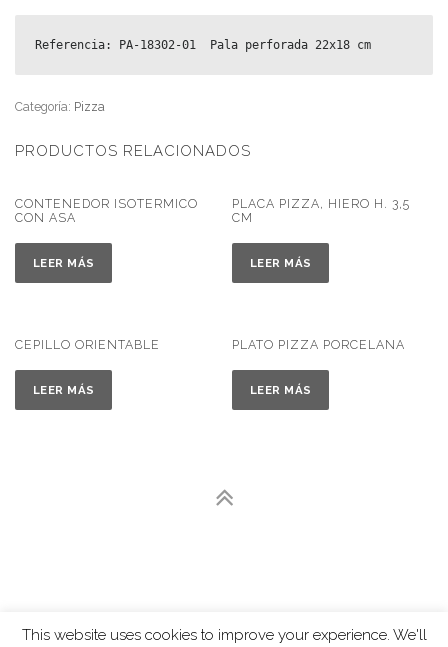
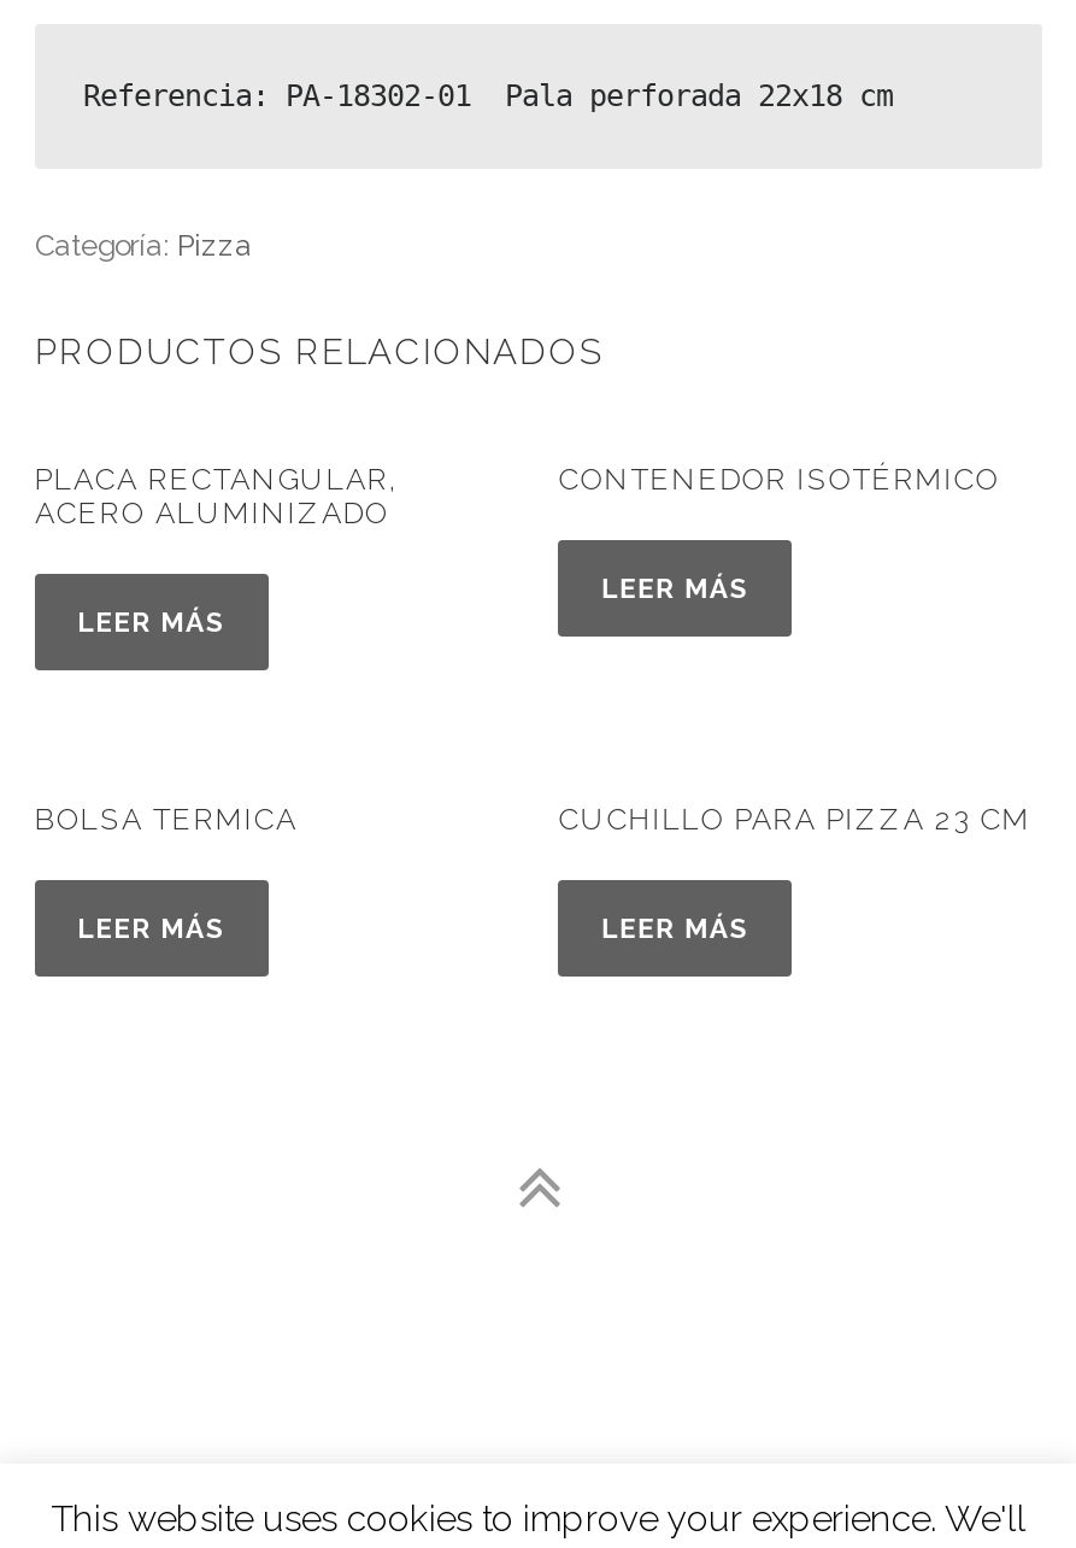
- CONTENEDOR ISOTERMICO
- CON ASA
+ PLACA RECTANGULAR,
+ ACERO ALUMINIZADO

- PLACA PIZZA, HIERO H. 3,5
- CM
+ CONTENEDOR ISOTÉRMICO

- CEPILLO ORIENTABLE
+ BOLSA TERMICA

- PLATO PIZZA PORCELANA
+ CUCHILLO PARA PIZZA 23 CM
